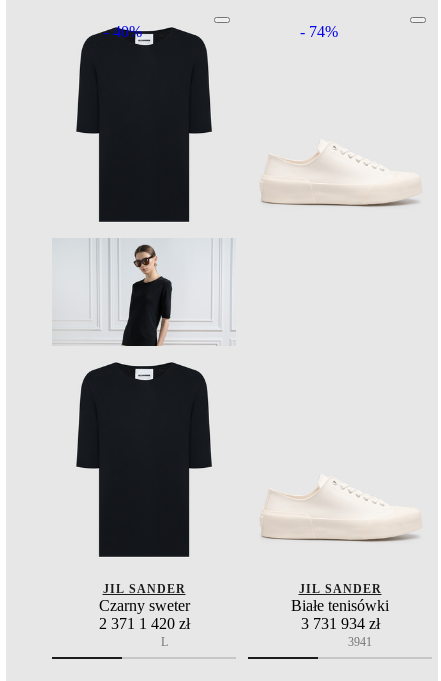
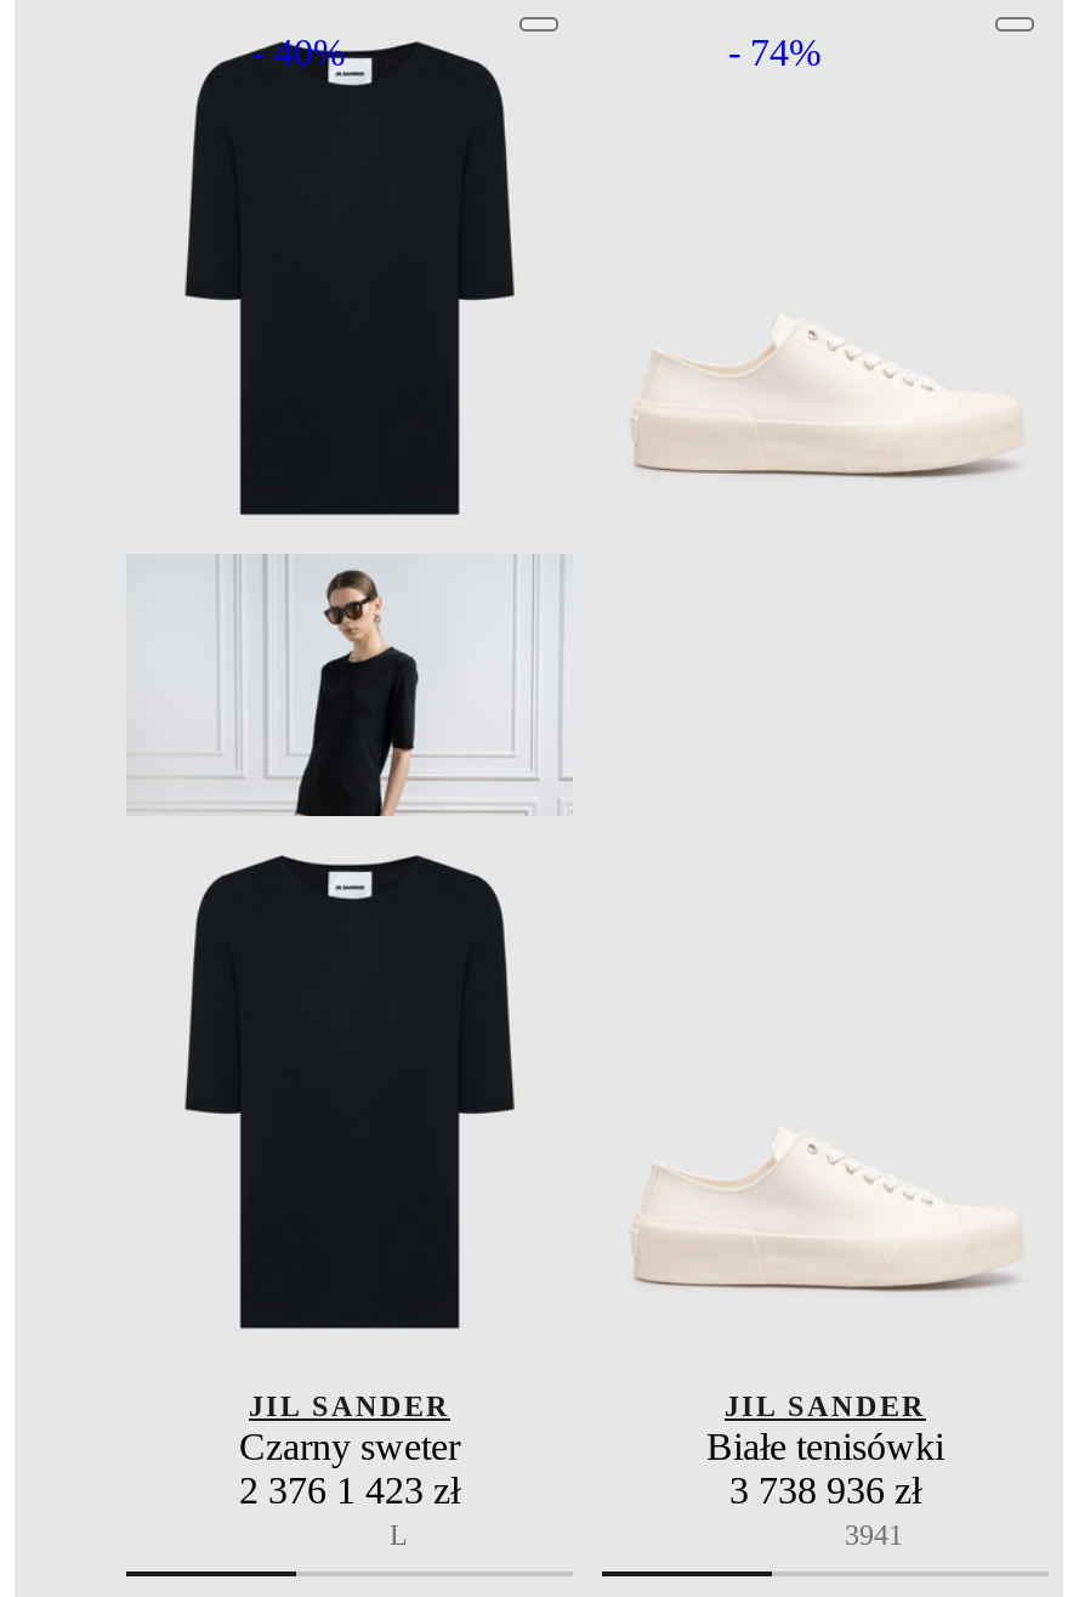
- 2 371 1 420 zł
+ 2 376 1 423 zł

- 3 731 934 zł
+ 3 738 936 zł
